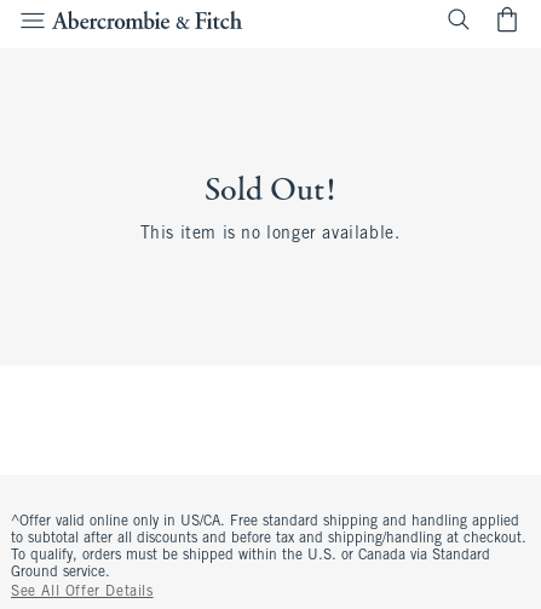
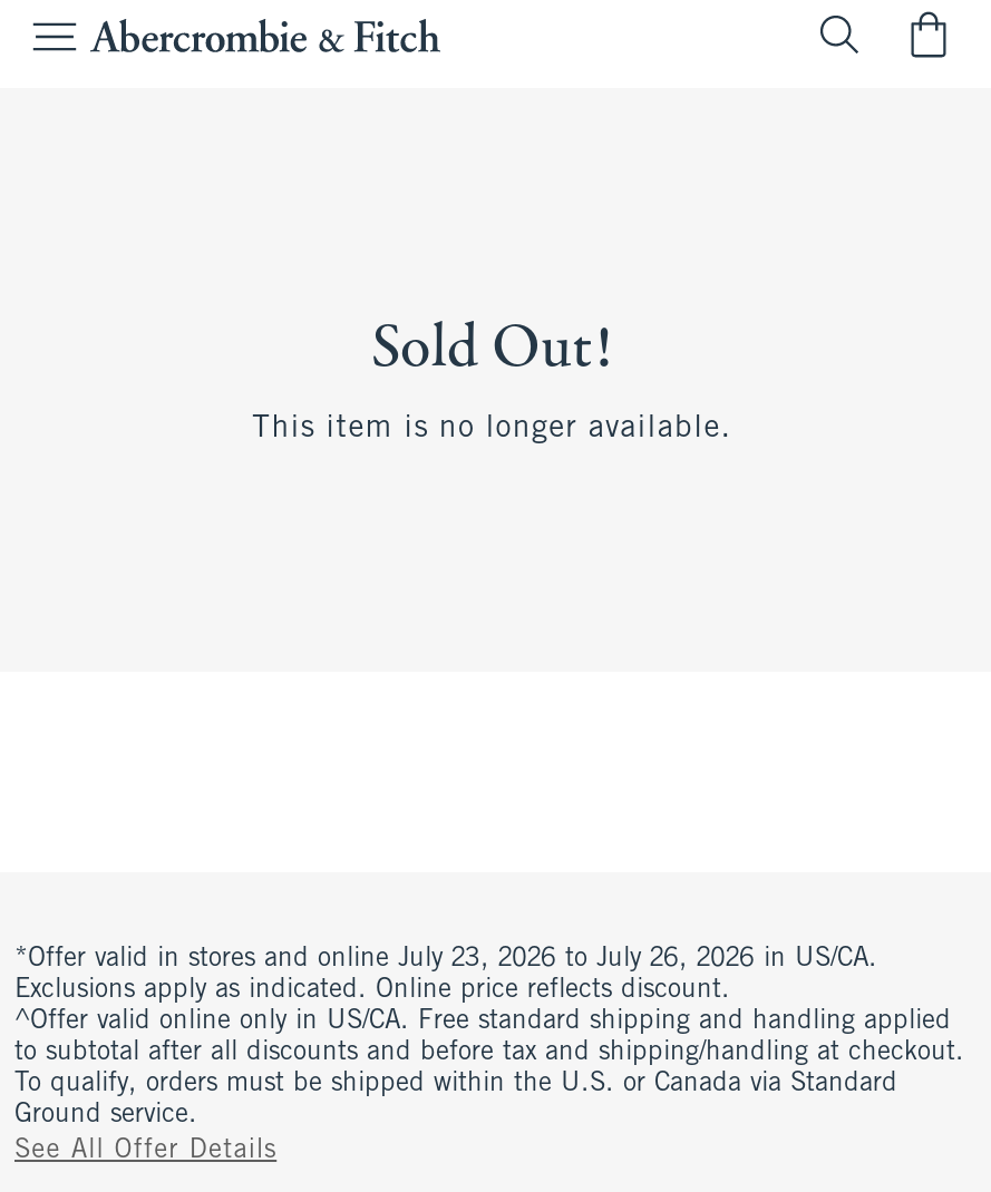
+ *Offer valid in stores and online July 23, 2026 to July 26, 2026 in US/CA.
+ Exclusions apply as indicated. Online price reflects discount.
